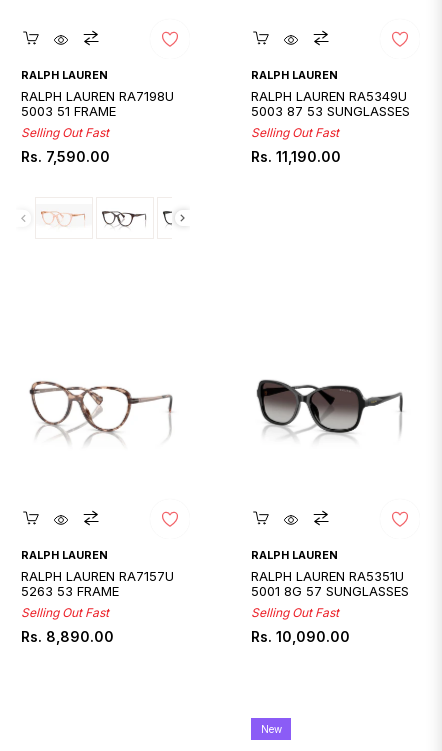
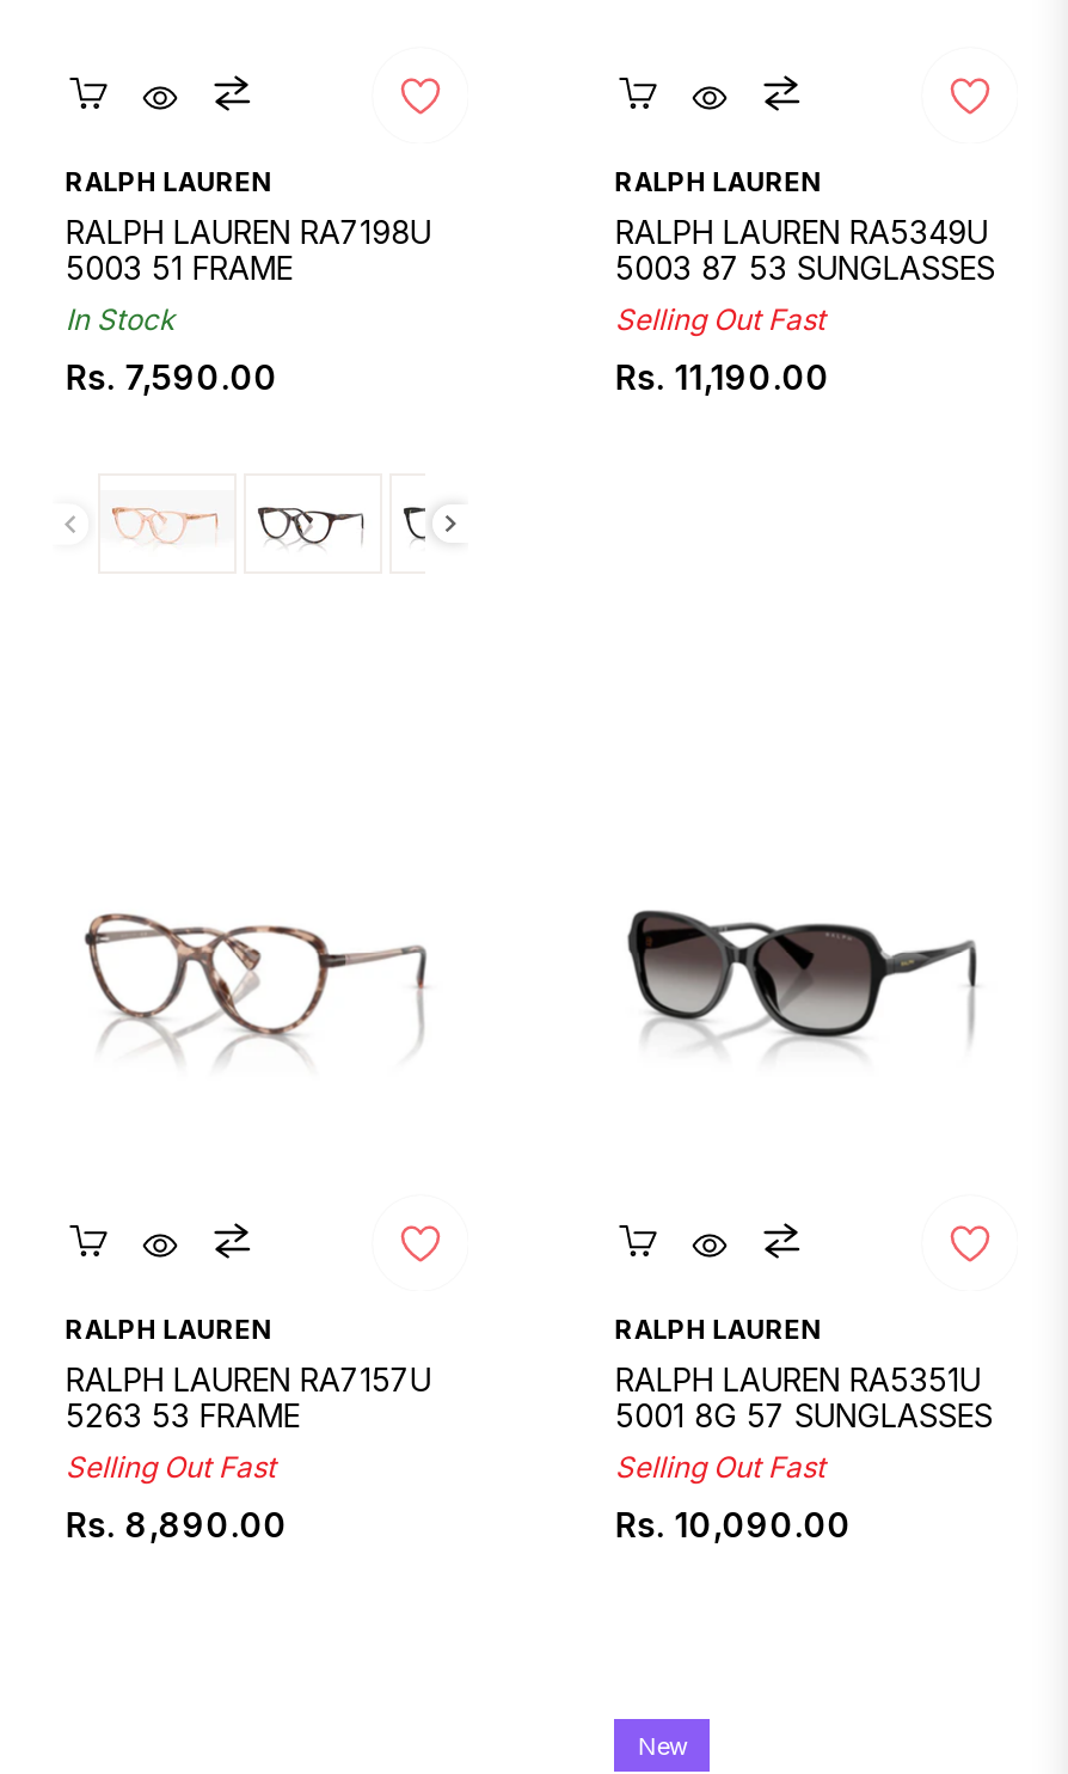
- Selling Out Fast
+ In Stock
